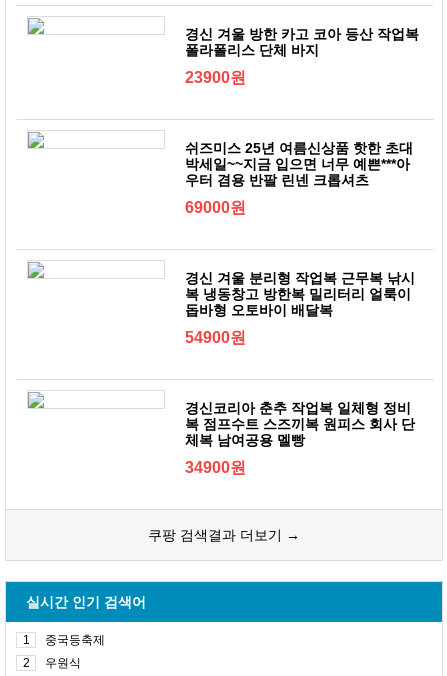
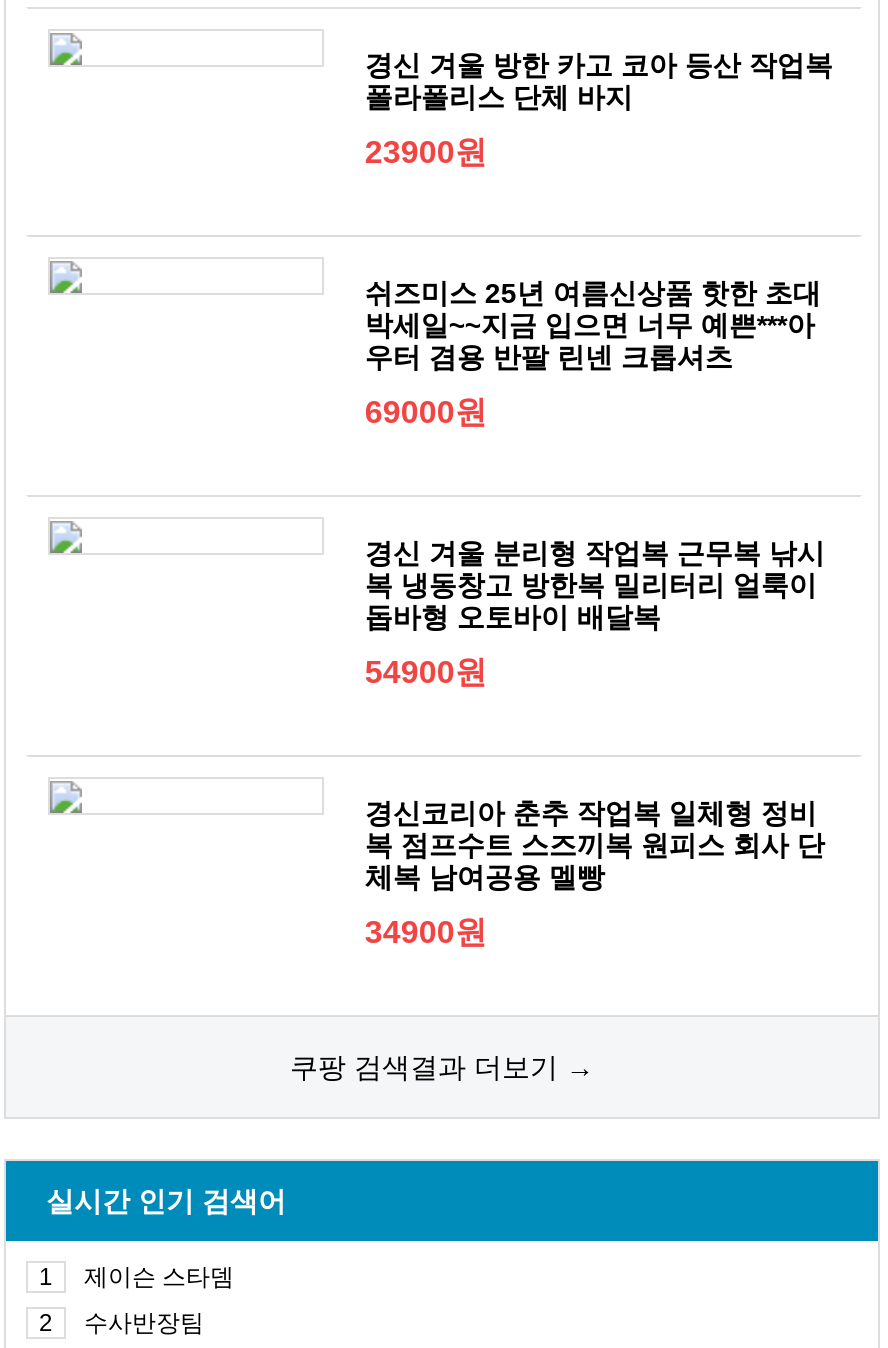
- 중국등축제
+ 제이슨 스타뎀

- 우원식
+ 수사반장팀
